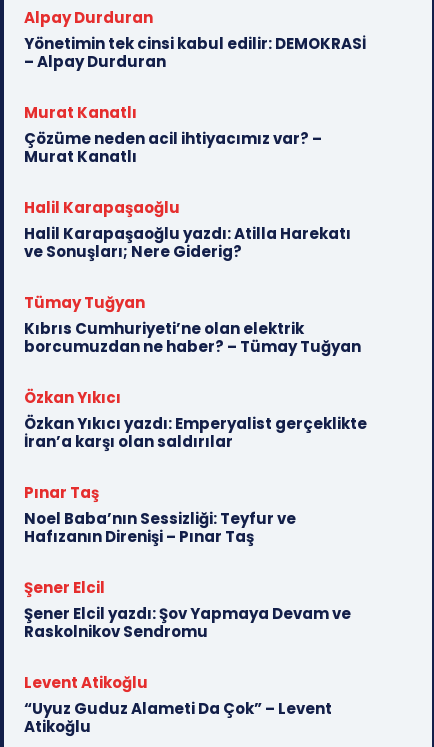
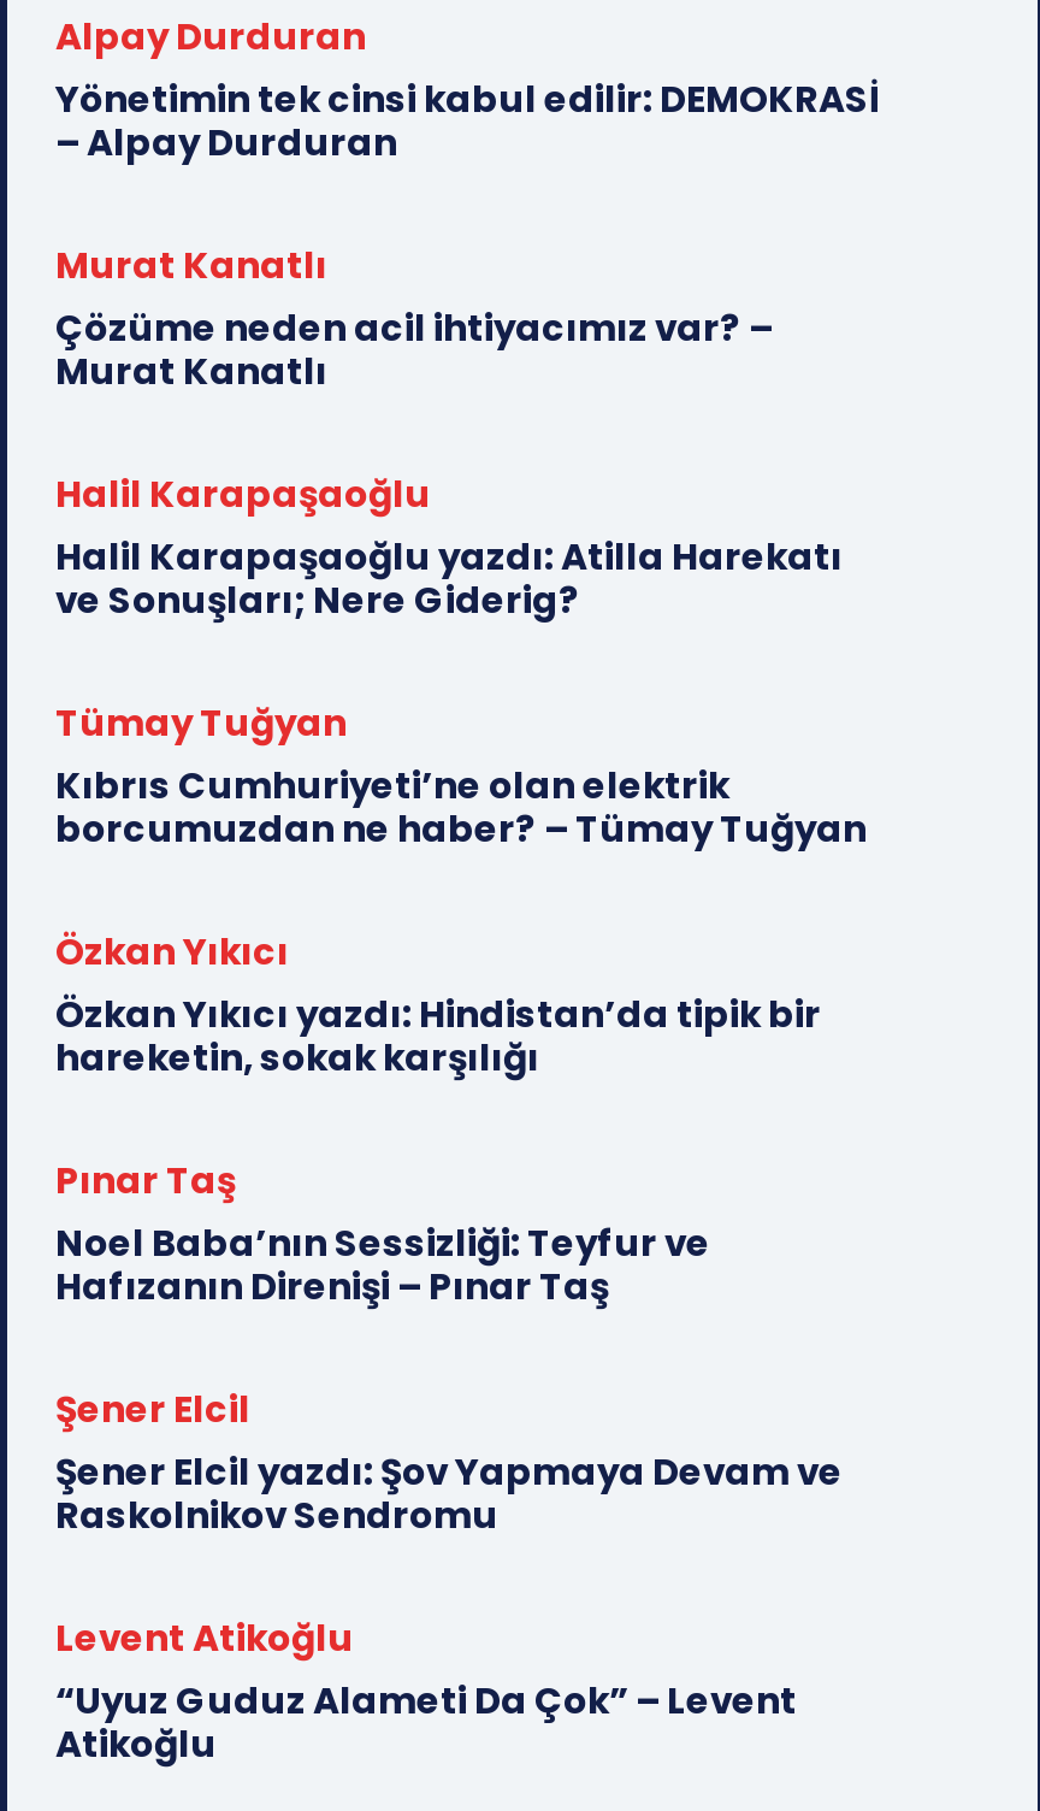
- Özkan Yıkıcı yazdı: Emperyalist gerçeklikte
- İran’a karşı olan saldırılar
+ Özkan Yıkıcı yazdı: Hindistan’da tipik bir
+ hareketin, sokak karşılığı
